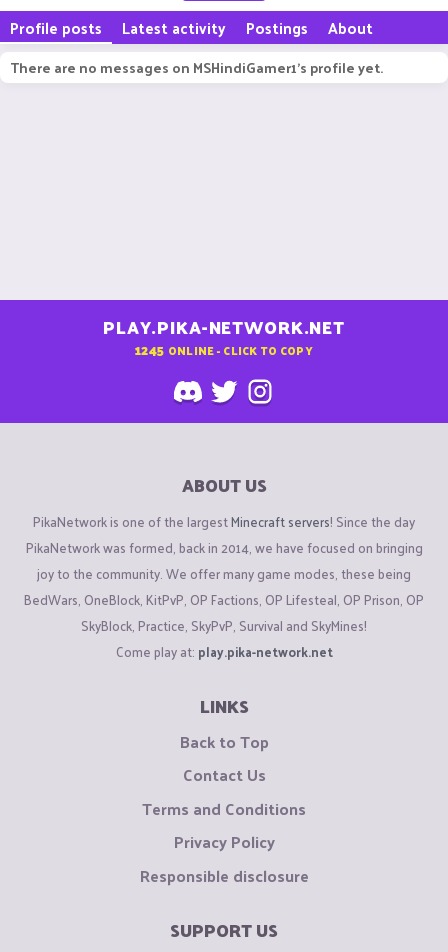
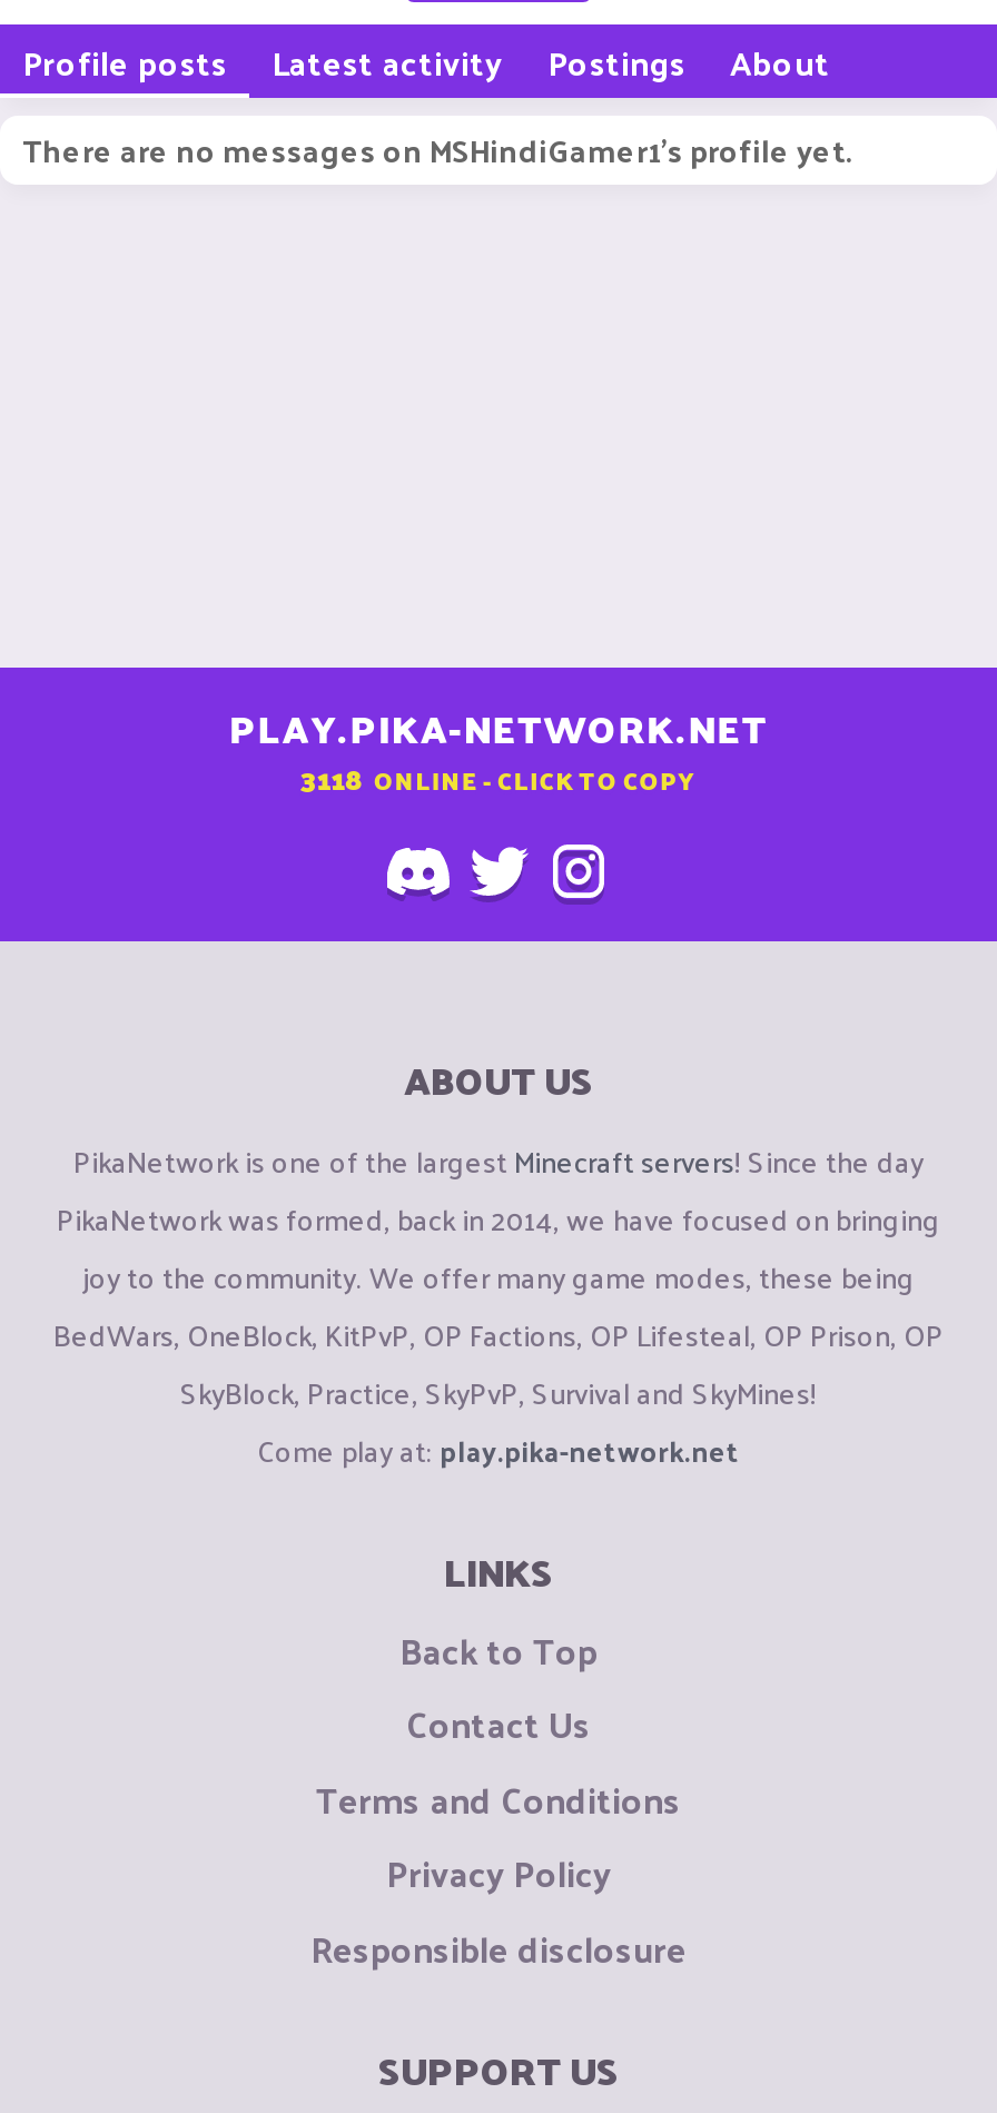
- 1245 ONLINE - CLICK TO COPY
+ 3118 ONLINE - CLICK TO COPY
